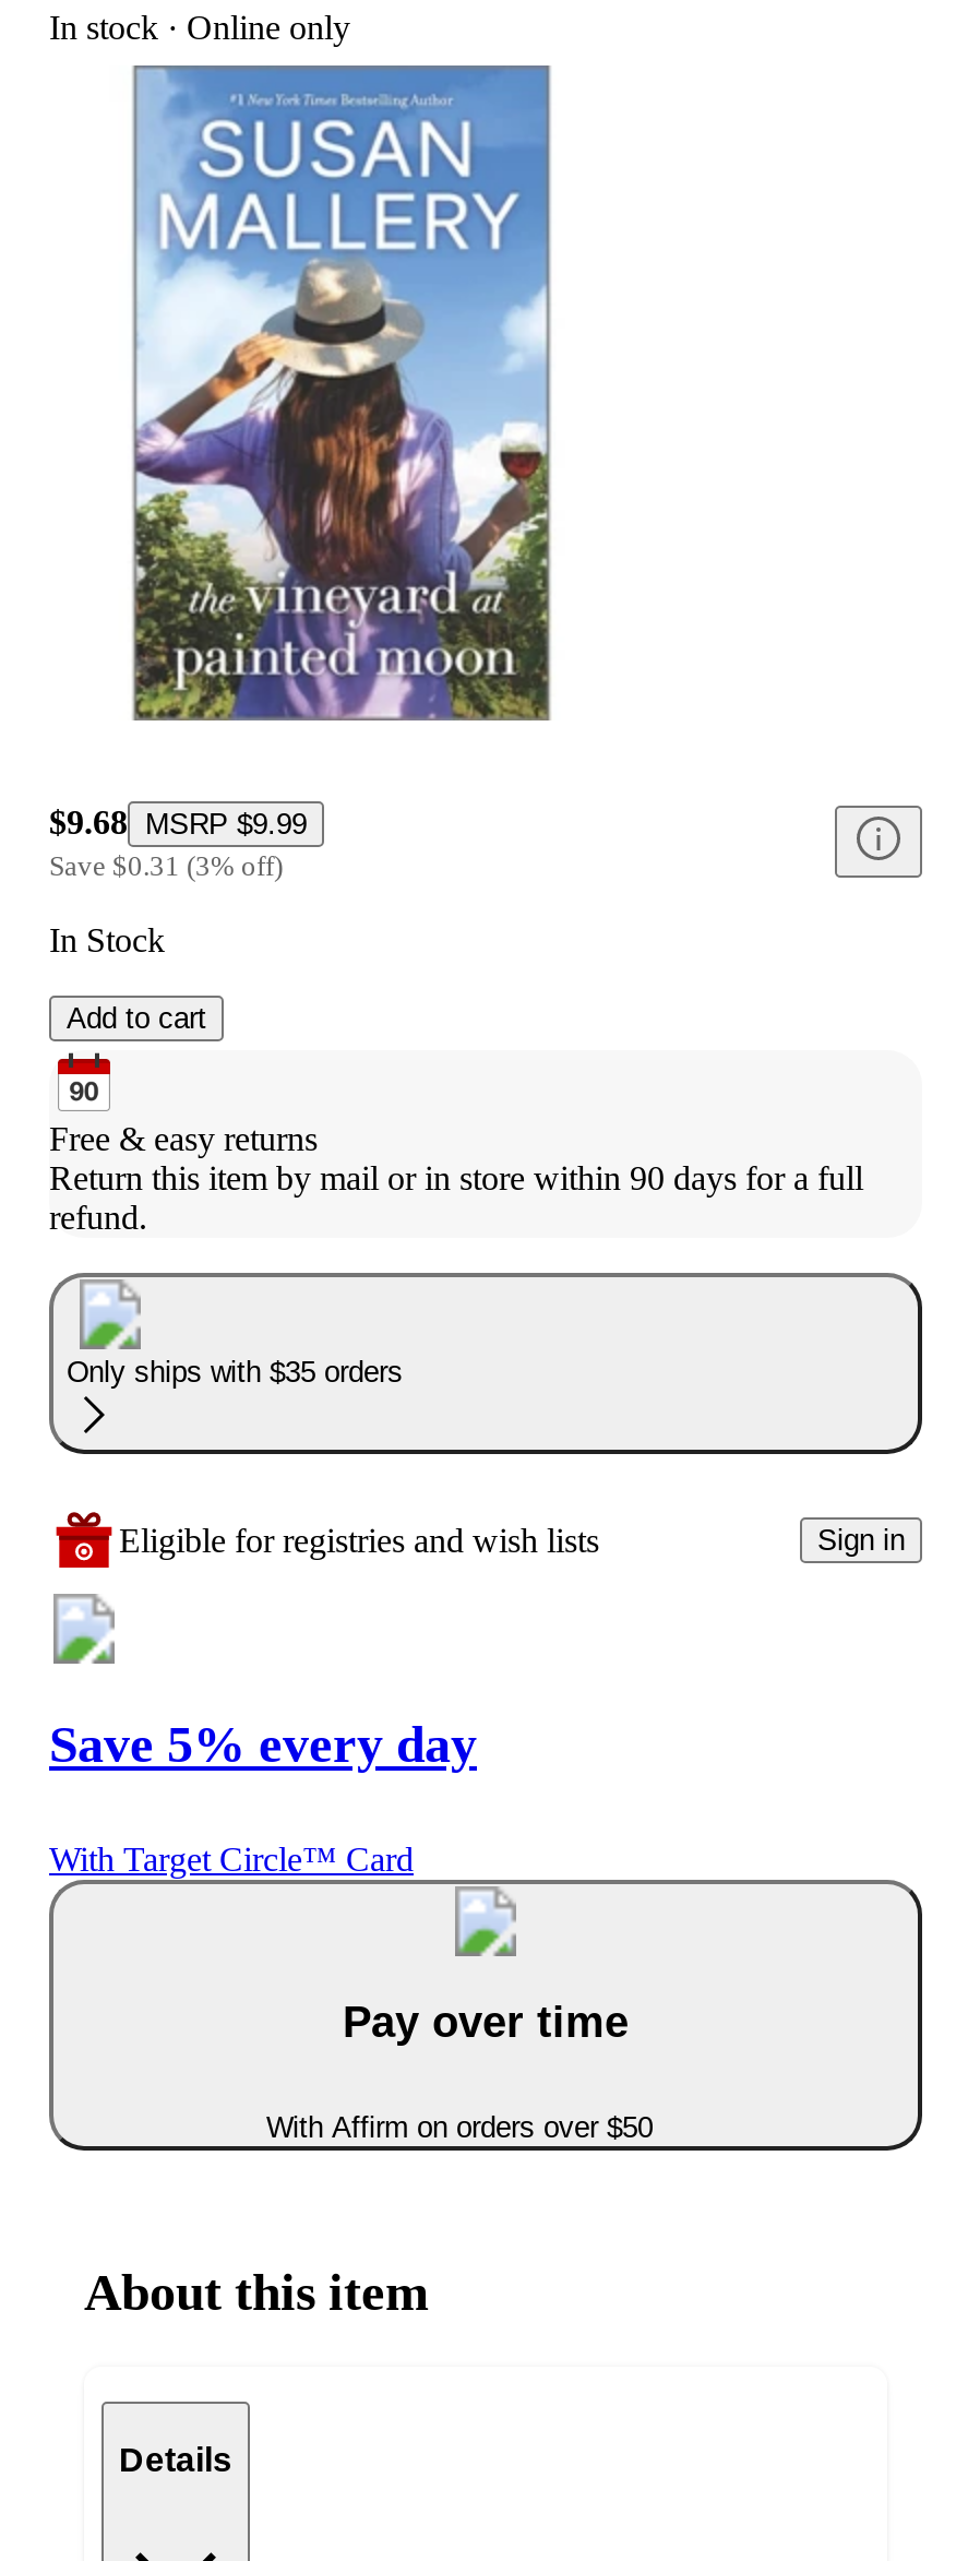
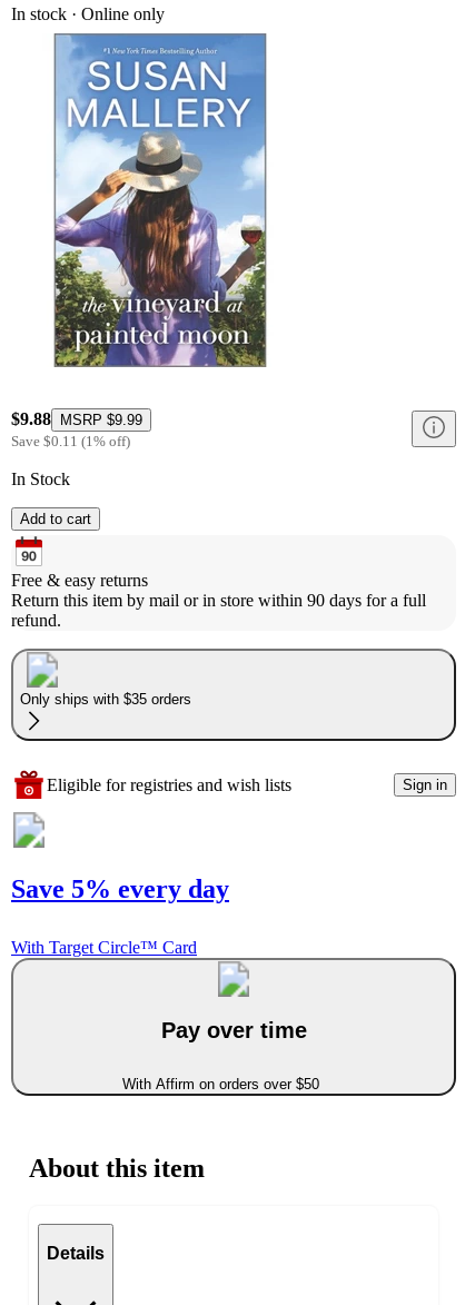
- $9.68 MSRP$9.99
+ $9.88 MSRP$9.99

- Save $0.31 (3% off)
+ Save $0.11 (1% off)
